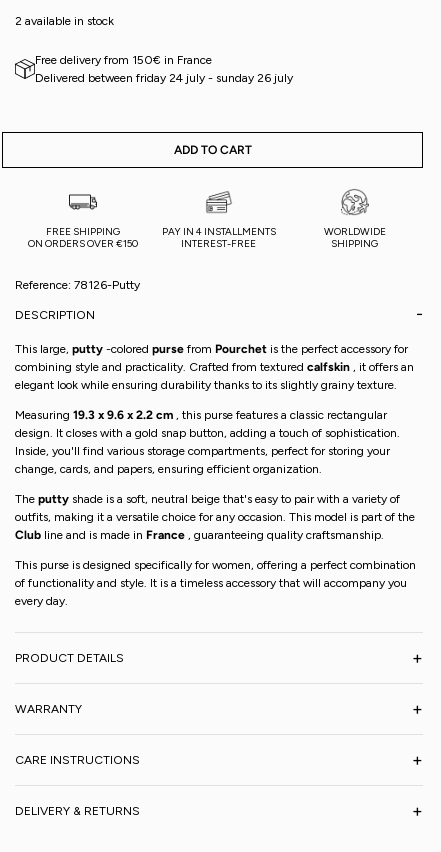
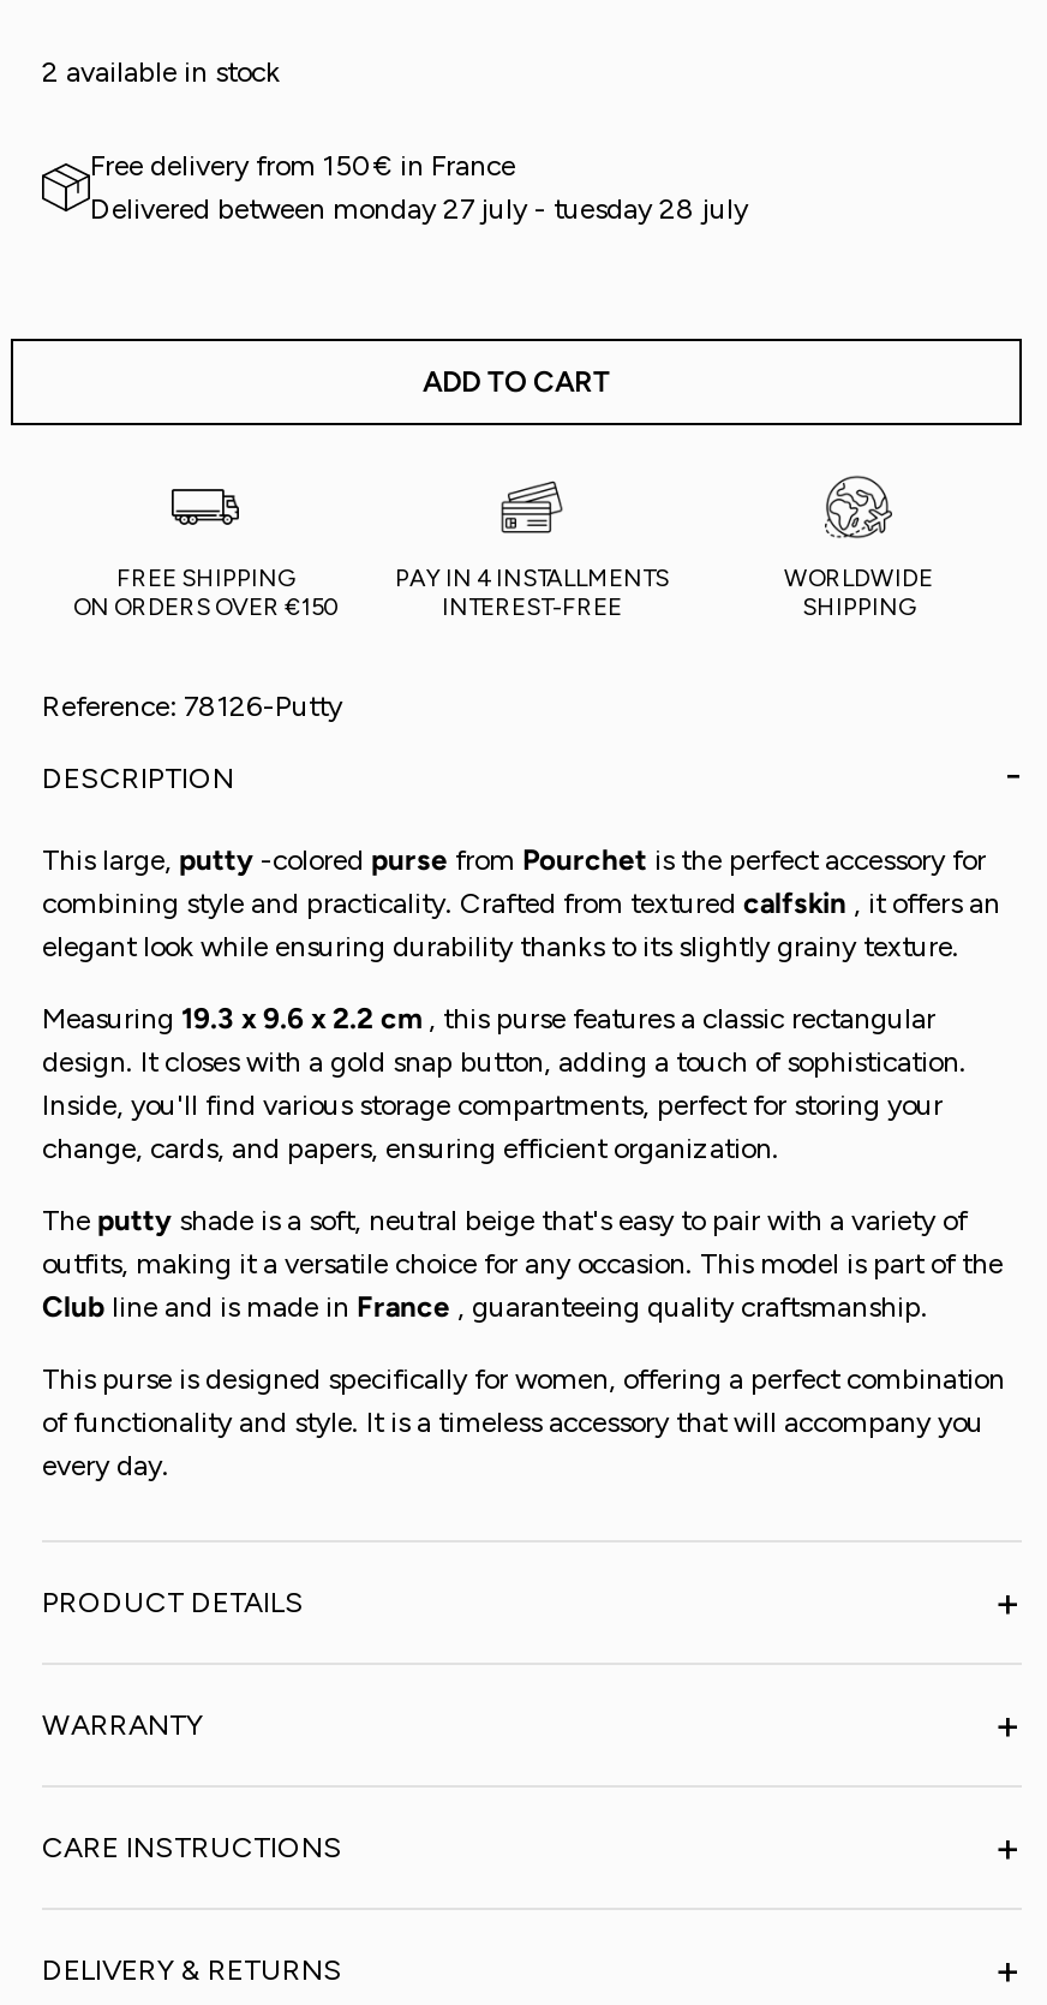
- delivered between friday 24 july - sunday 26 july
+ delivered between monday 27 july - tuesday 28 july
